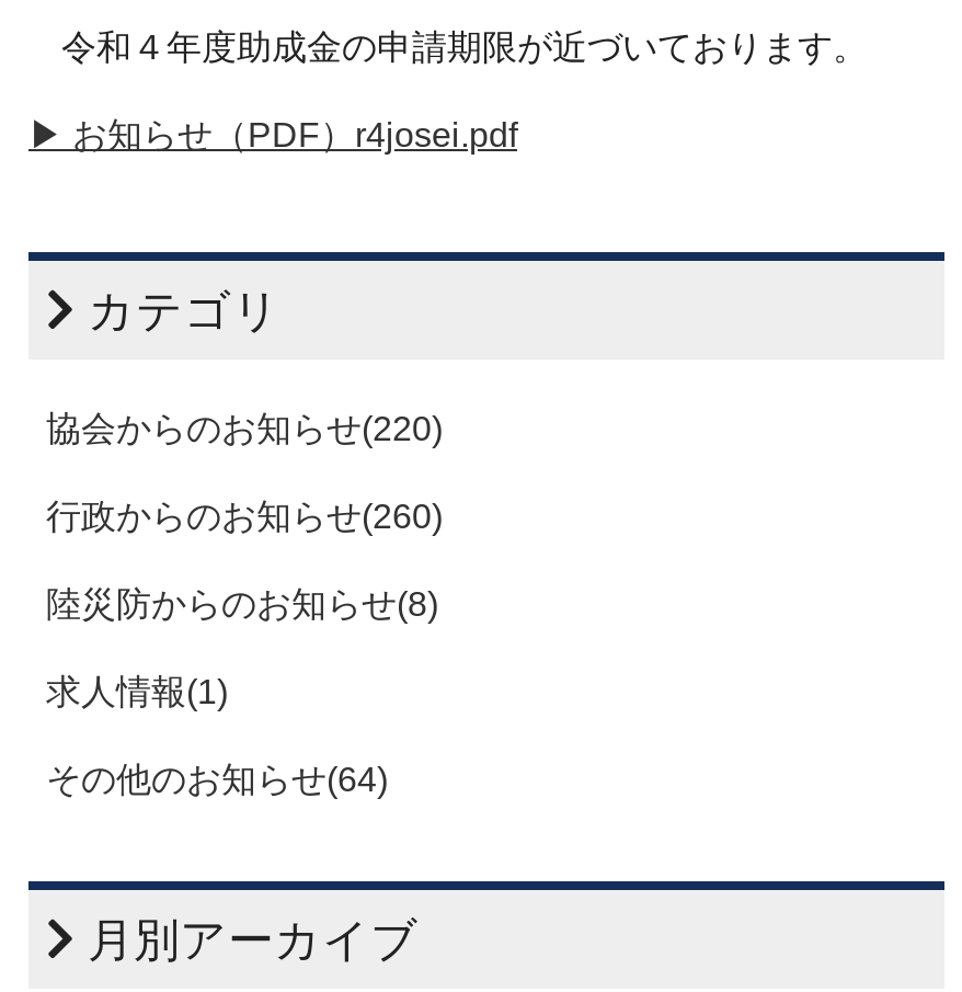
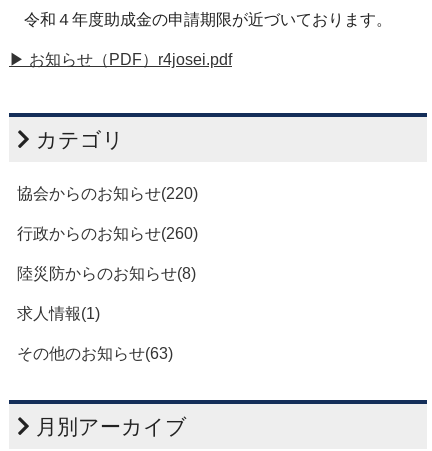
- その他のお知らせ(64)
+ その他のお知らせ(63)
